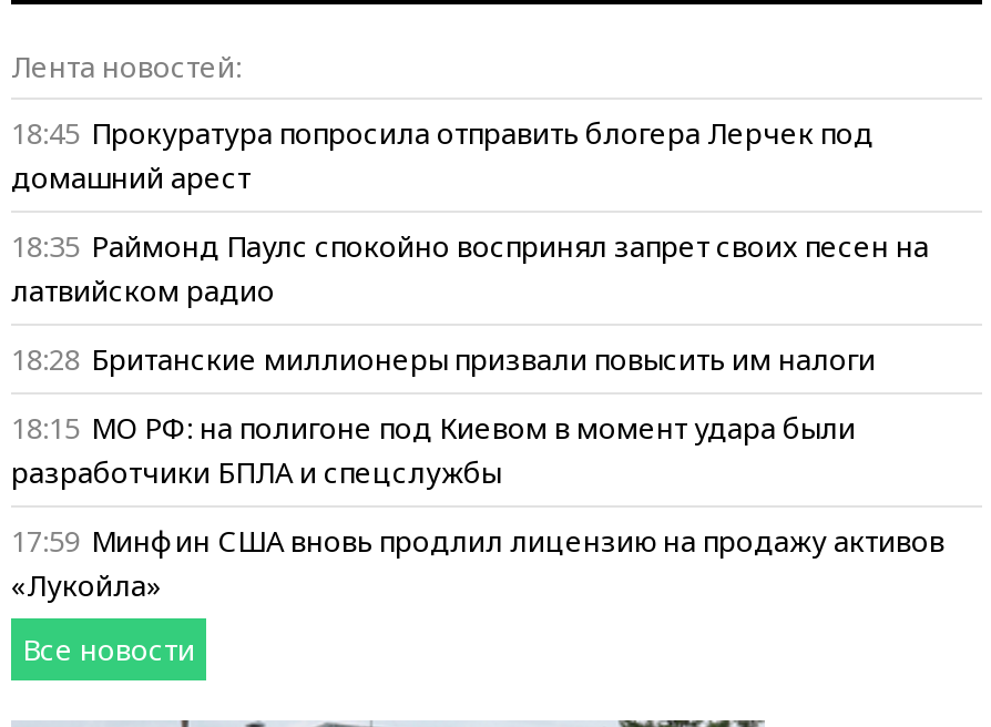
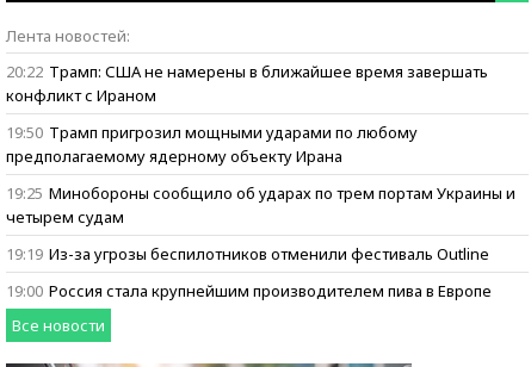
- 18:45 Прокуратура попросила отправить блогера Лерчек под
- домашний арест
+ 20:22 Трамп: США не намерены в ближайшее время завершать
+ конфликт с Ираном

- 18:35 Раймонд Паулс спокойно воспринял запрет своих песен на
- латвийском радио
+ 19:50 Трамп пригрозил мощными ударами по любому
+ предполагаемому ядерному объекту Ирана

- 18:28 Британские миллионеры призвали повысить им налоги
+ 19:25 Минобороны сообщило об ударах по трем портам Украины и
+ четырем судам

- 18:15 МО РФ: на полигоне под Киевом в момент удара были
- разработчики БПЛА и спецслужбы
+ 19:19 Из-за угрозы беспилотников отменили фестиваль Outline

- 17:59 Минфин США вновь продлил лицензию на продажу активов
- «Лукойла»
+ 19:00 Россия стала крупнейшим производителем пива в Европе
